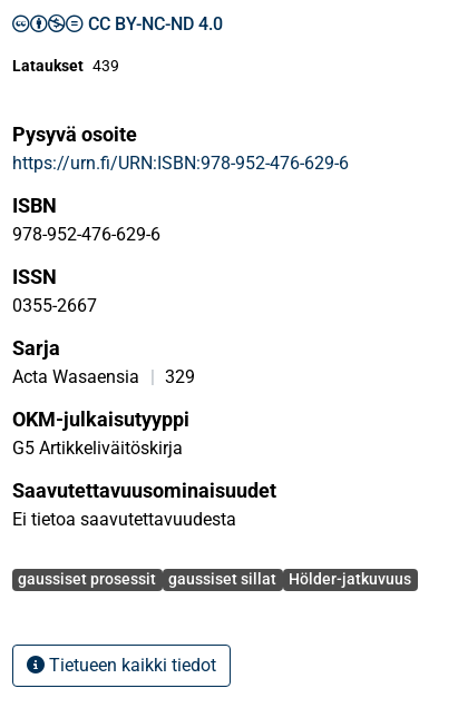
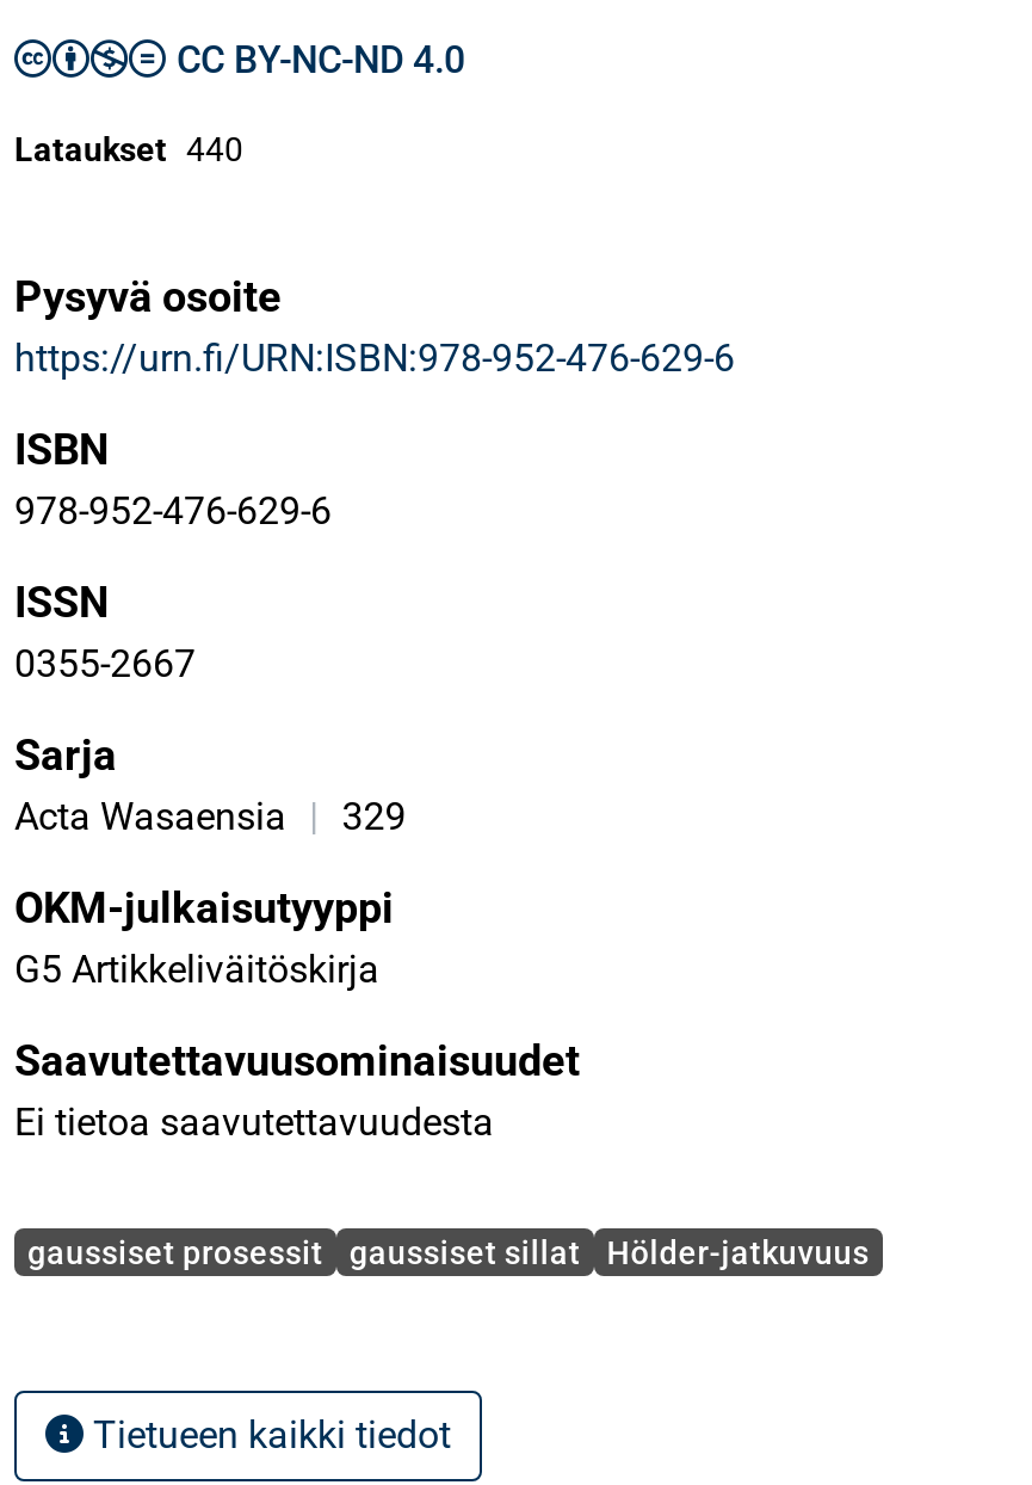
- Lataukset 439
+ Lataukset 440
